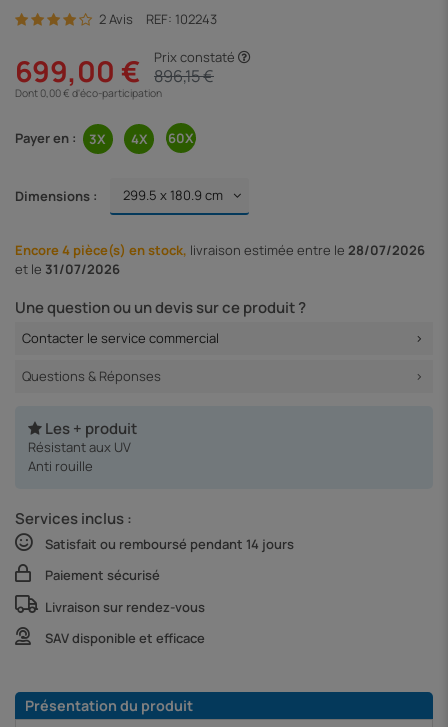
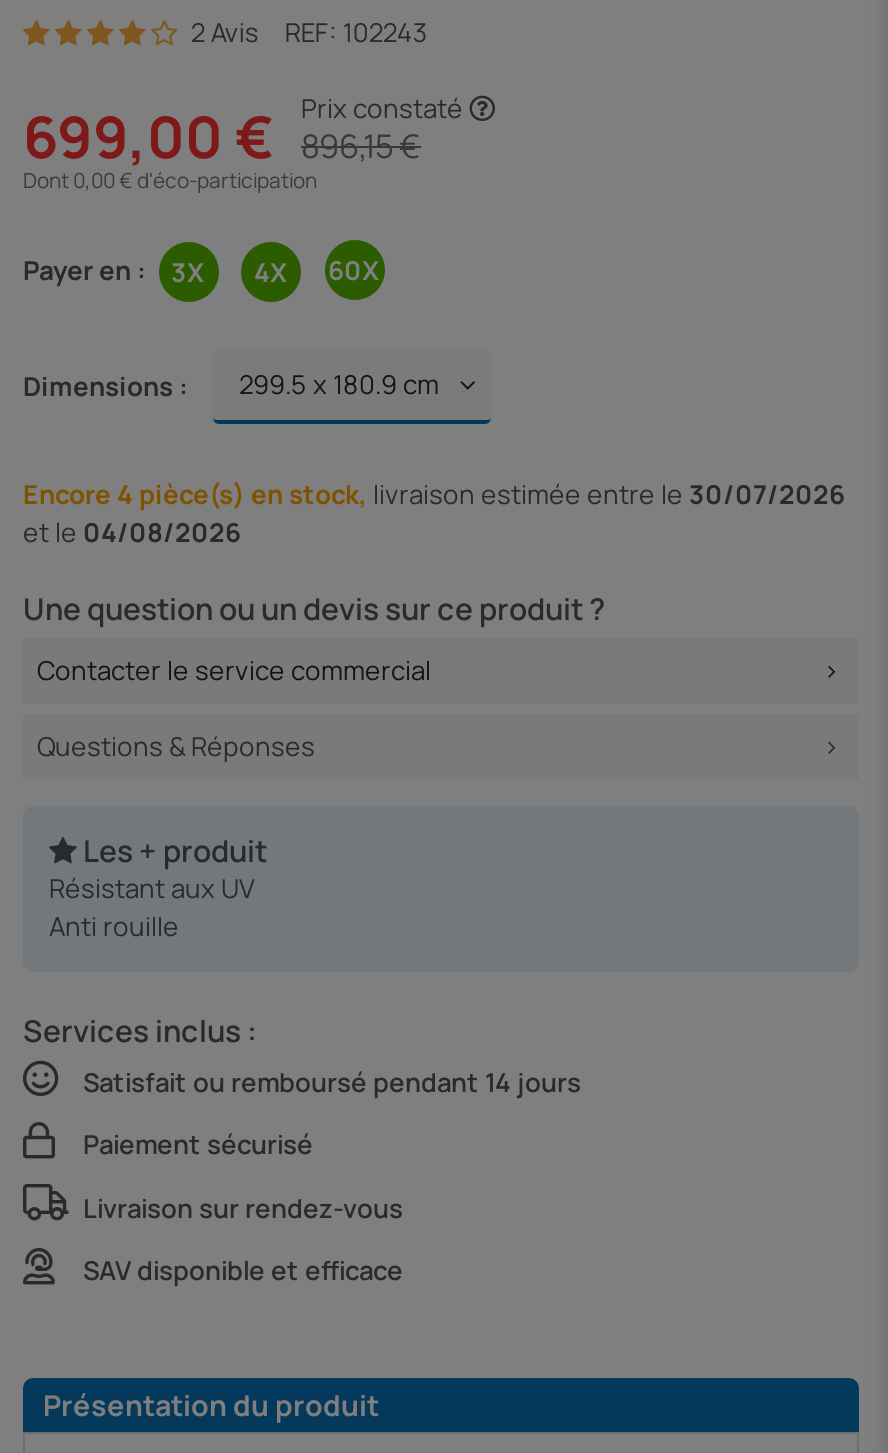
- Encore 4 pièce(s) en stock, livraison estimée entre le 28/07/2026
+ Encore 4 pièce(s) en stock, livraison estimée entre le 30/07/2026

- et le 31/07/2026
+ et le 04/08/2026
